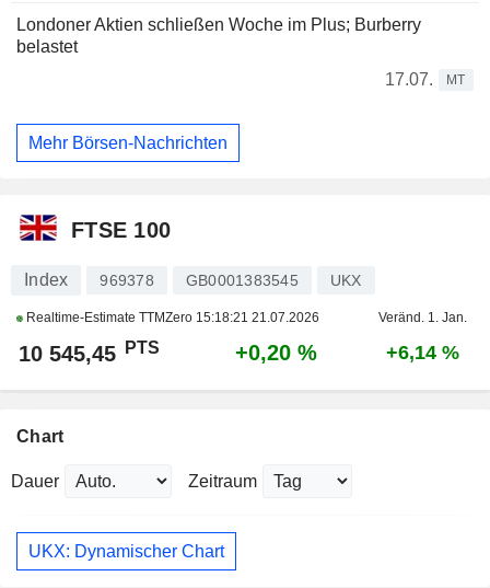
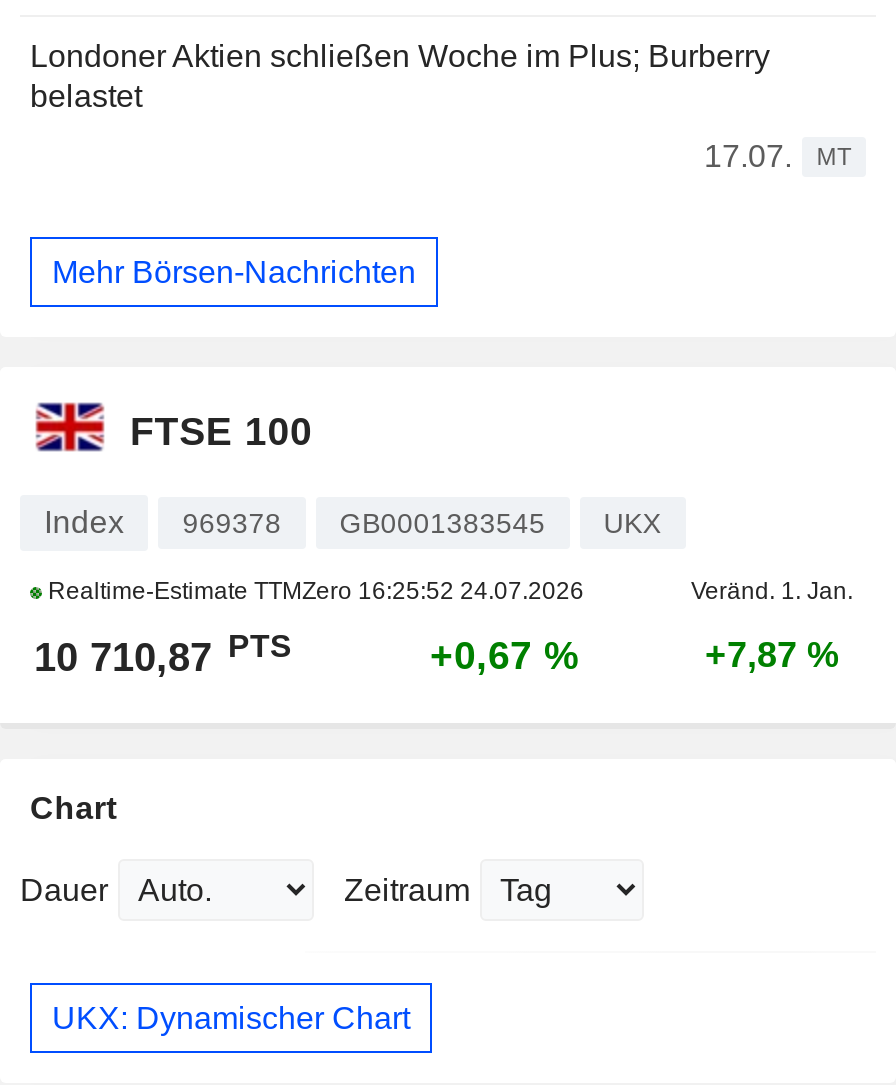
- Realtime-Estimate TTMZero 15:18:21 21.07.2026
+ Realtime-Estimate TTMZero 16:25:52 24.07.2026

- 10 545,45 PTS
+ 10 710,87 PTS

- +0,20 %
+ +0,67 %

- +6,14 %
+ +7,87 %
